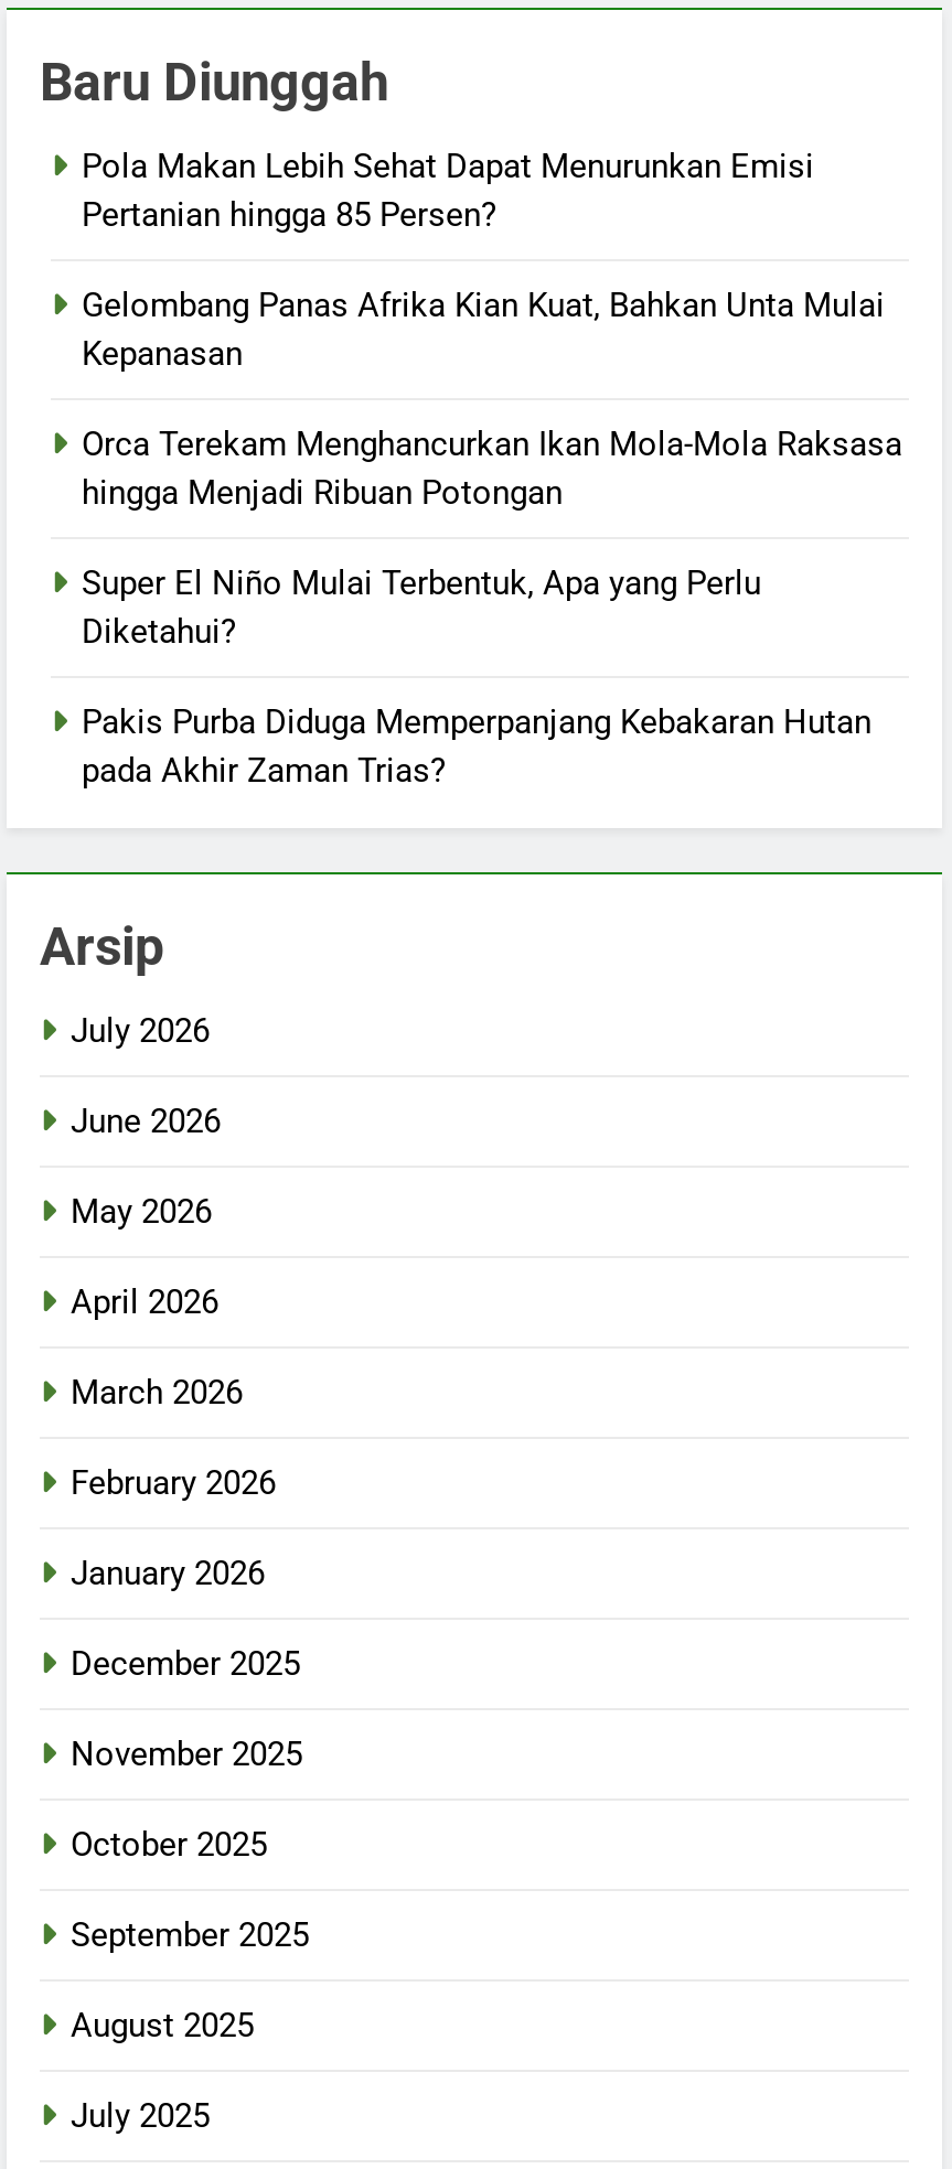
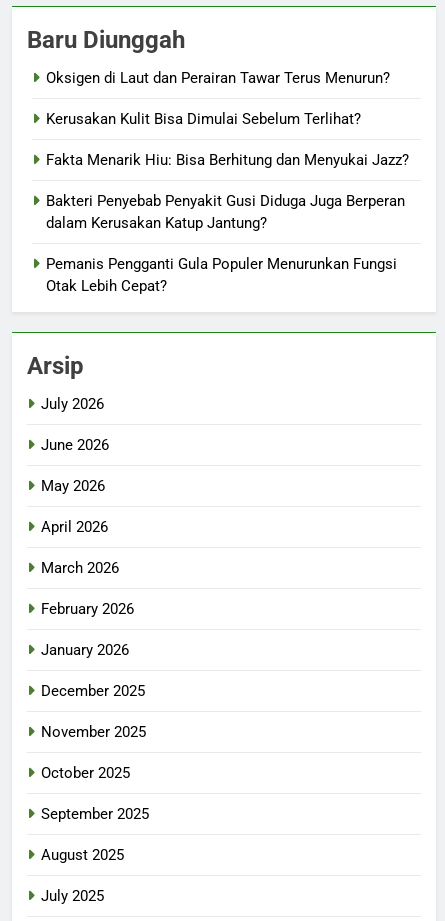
- Pola Makan Lebih Sehat Dapat Menurunkan Emisi
- Pertanian hingga 85 Persen?
+ Oksigen di Laut dan Perairan Tawar Terus Menurun?

- Gelombang Panas Afrika Kian Kuat, Bahkan Unta Mulai
- Kepanasan
+ Kerusakan Kulit Bisa Dimulai Sebelum Terlihat?

- Orca Terekam Menghancurkan Ikan Mola-Mola Raksasa
- hingga Menjadi Ribuan Potongan
+ Fakta Menarik Hiu: Bisa Berhitung dan Menyukai Jazz?

- Super El Niño Mulai Terbentuk, Apa yang Perlu
- Diketahui?
+ Bakteri Penyebab Penyakit Gusi Diduga Juga Berperan
+ dalam Kerusakan Katup Jantung?

- Pakis Purba Diduga Memperpanjang Kebakaran Hutan
- pada Akhir Zaman Trias?
+ Pemanis Pengganti Gula Populer Menurunkan Fungsi
+ Otak Lebih Cepat?
